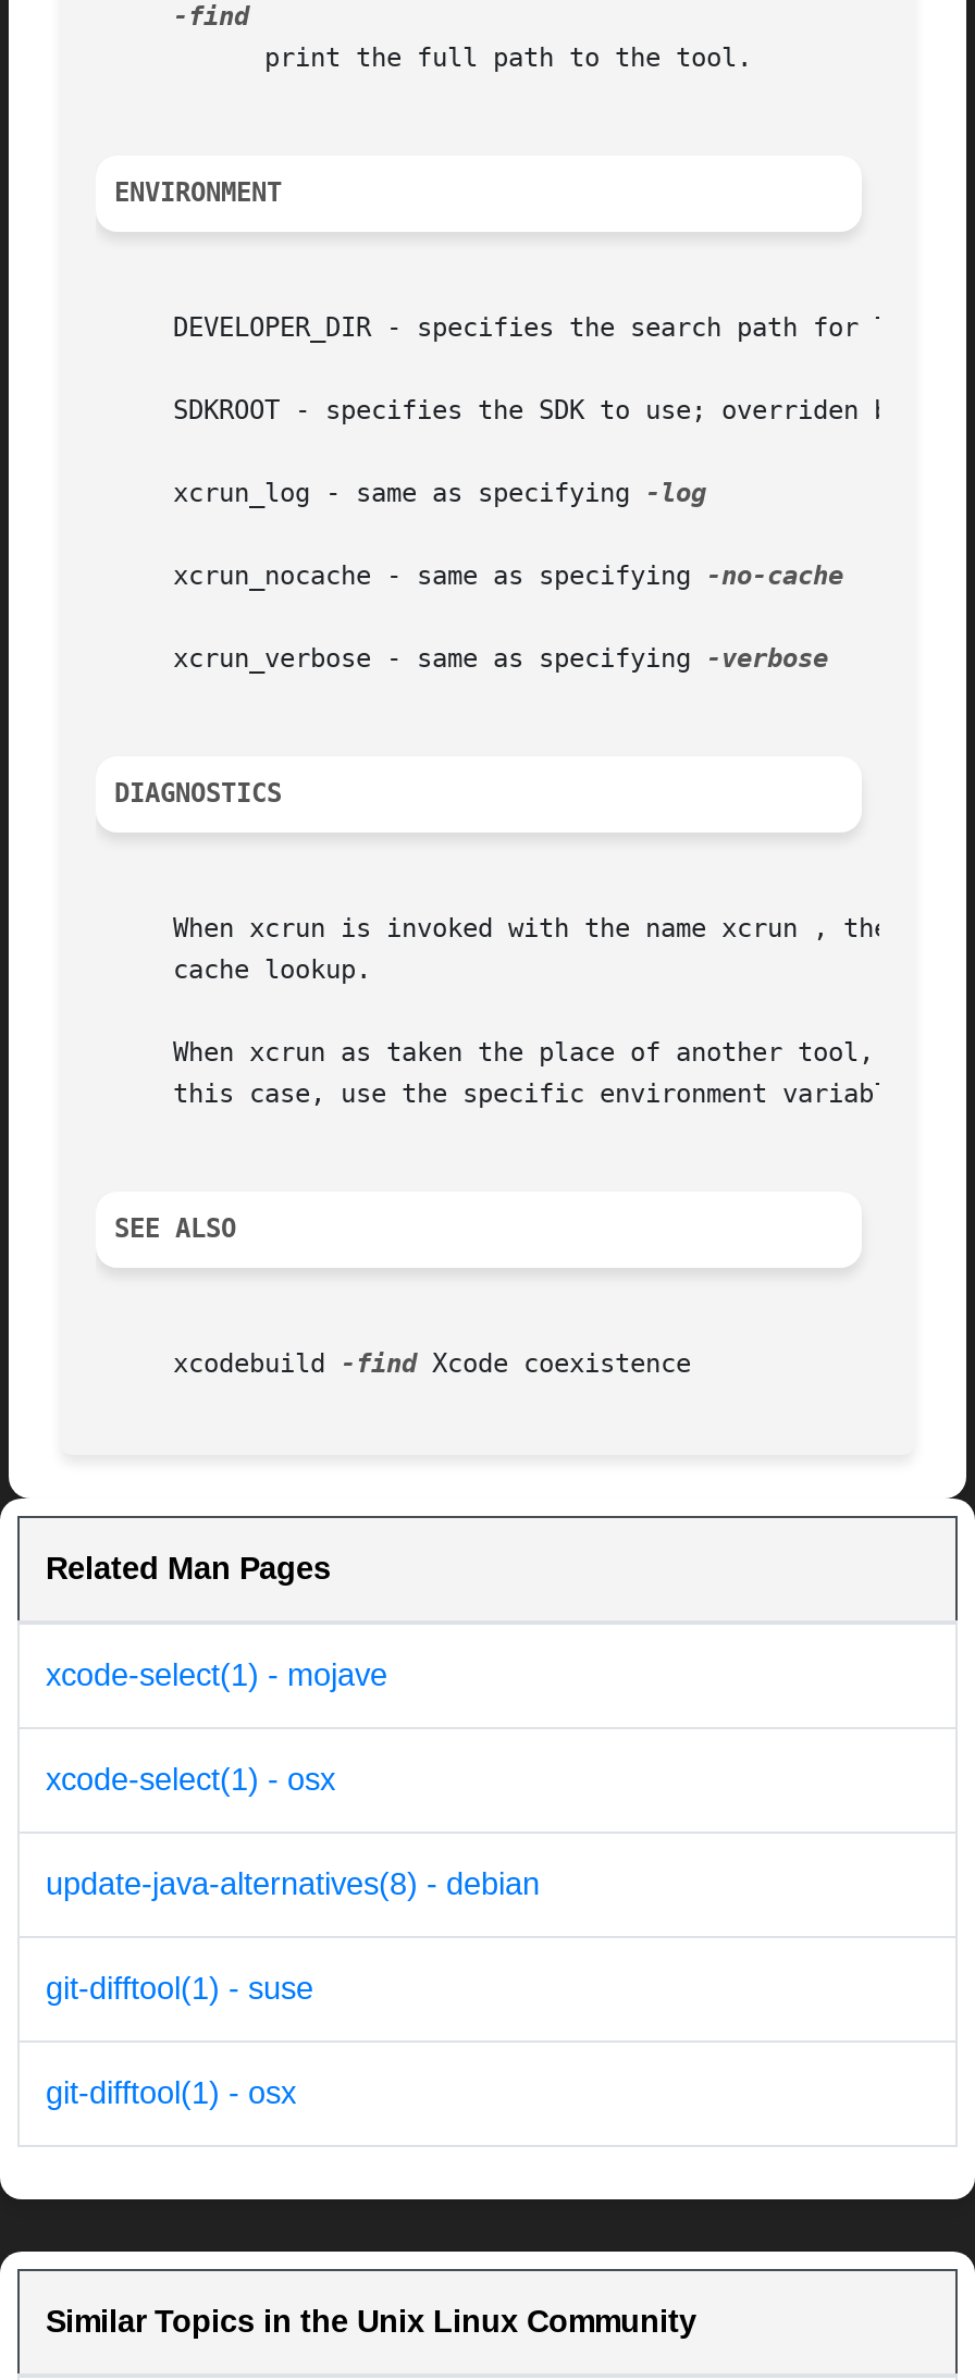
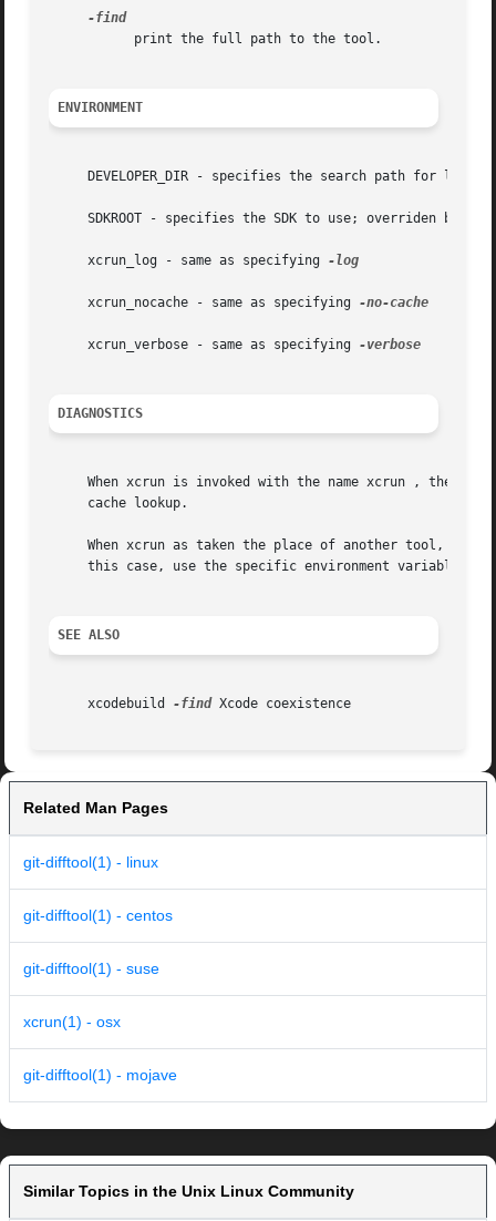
- xcode-select(1) - mojave
- xcode-select(1) - osx
- update-java-alternatives(8) - debian
+ git-difftool(1) - linux
+ git-difftool(1) - centos

moved up: git-difftool(1) - suse

- git-difftool(1) - osx
+ xcrun(1) - osx
+ git-difftool(1) - mojave
